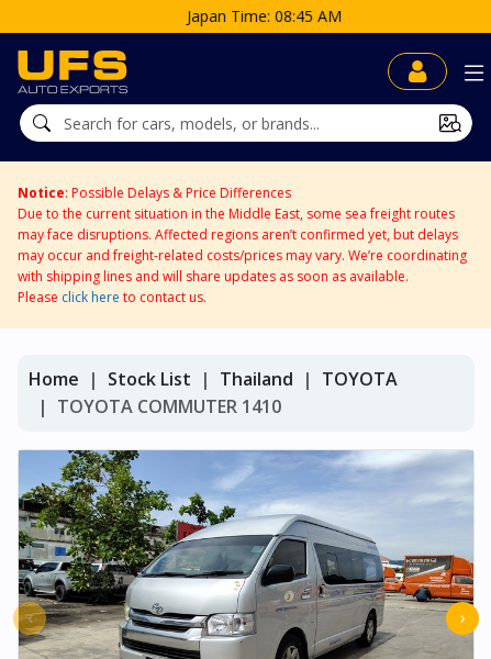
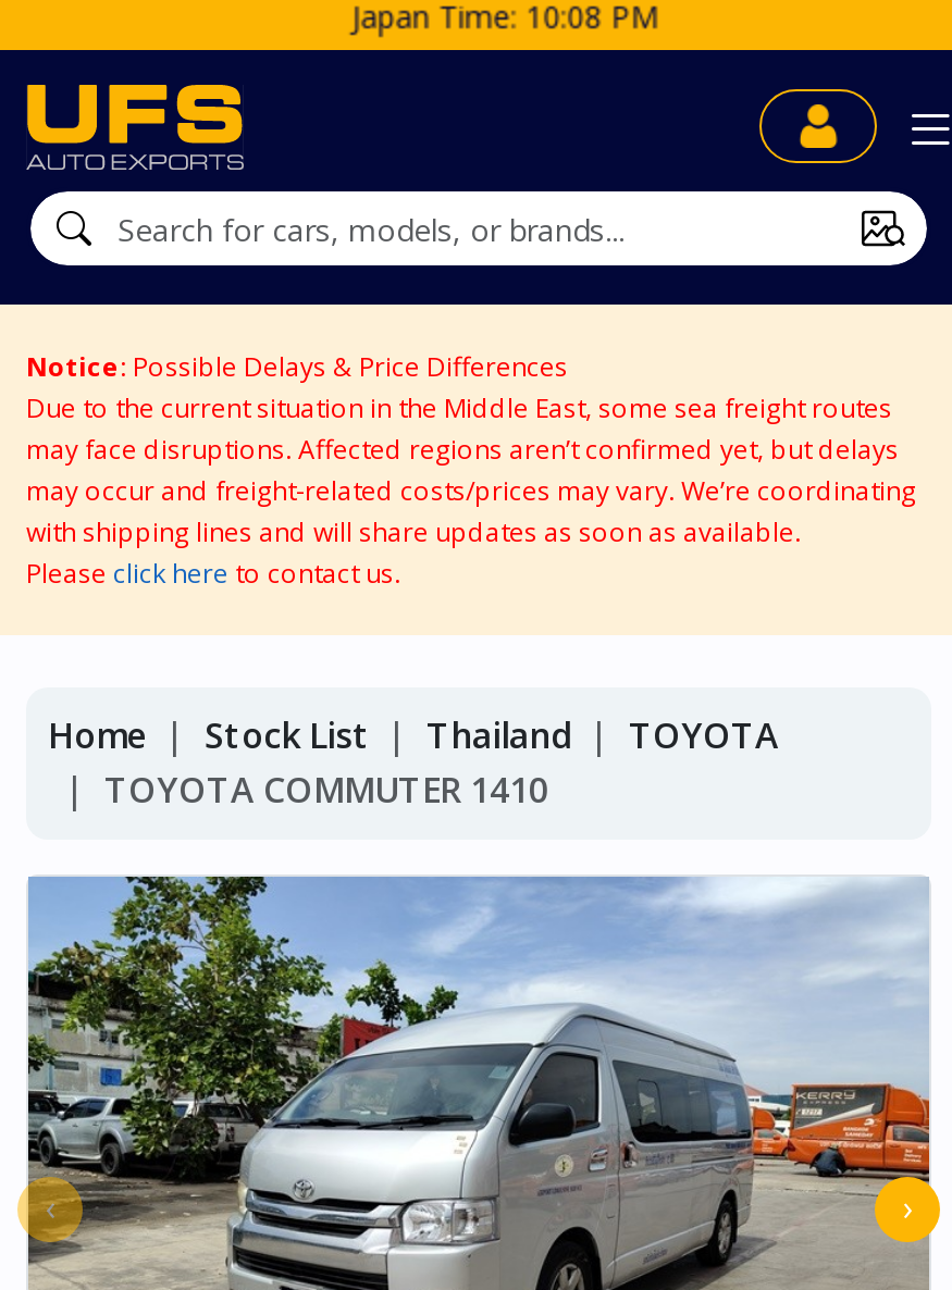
- Japan Time: 08:45 AM
